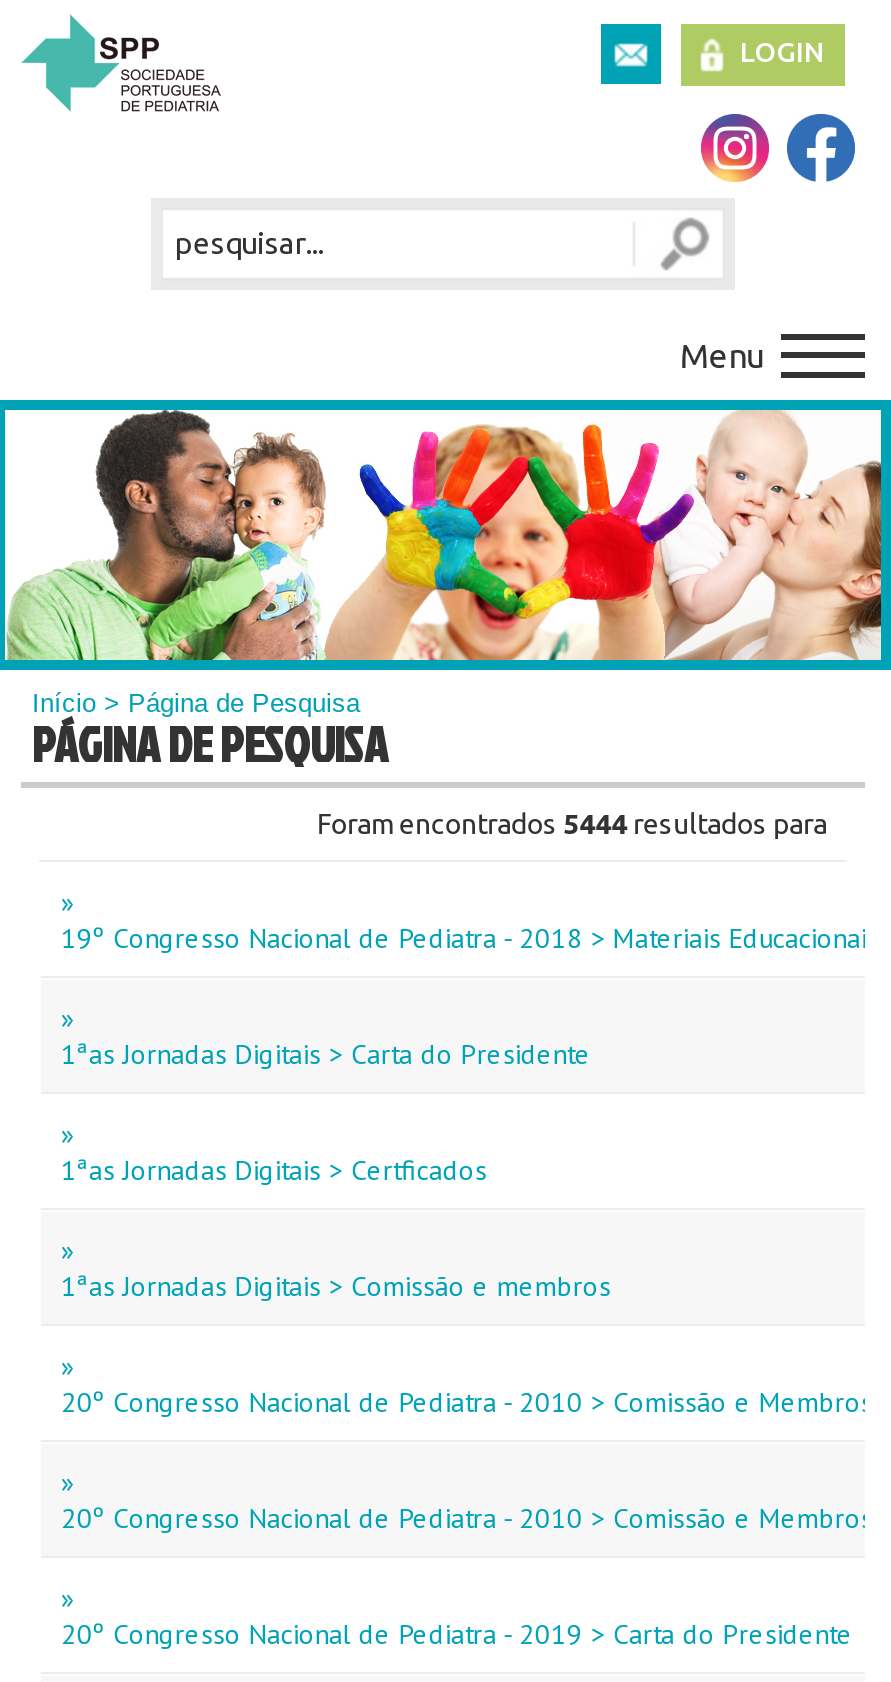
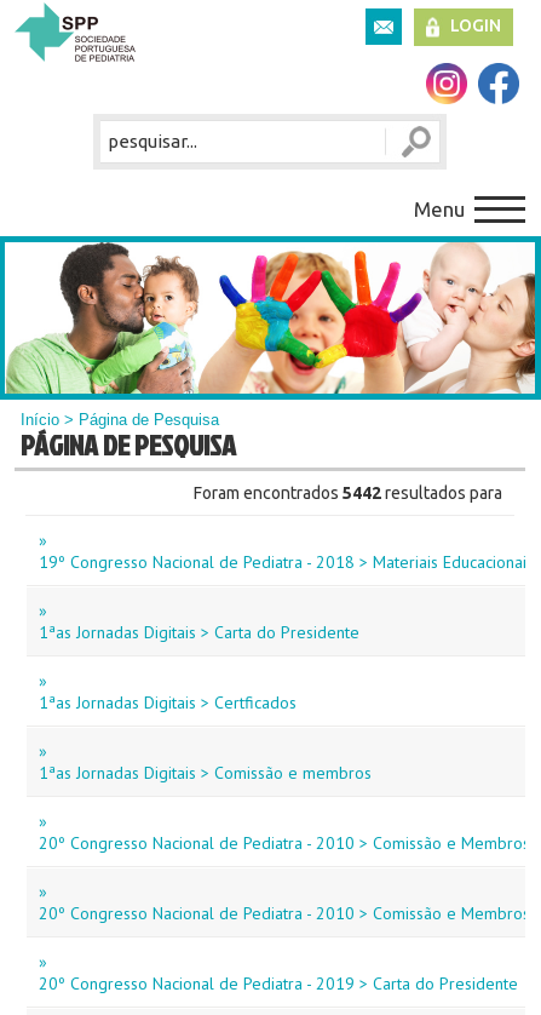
- Foram encontrados 5444 resultados para
+ Foram encontrados 5442 resultados para
